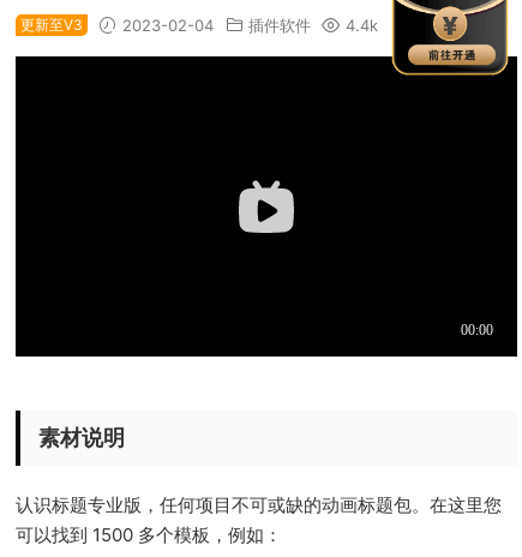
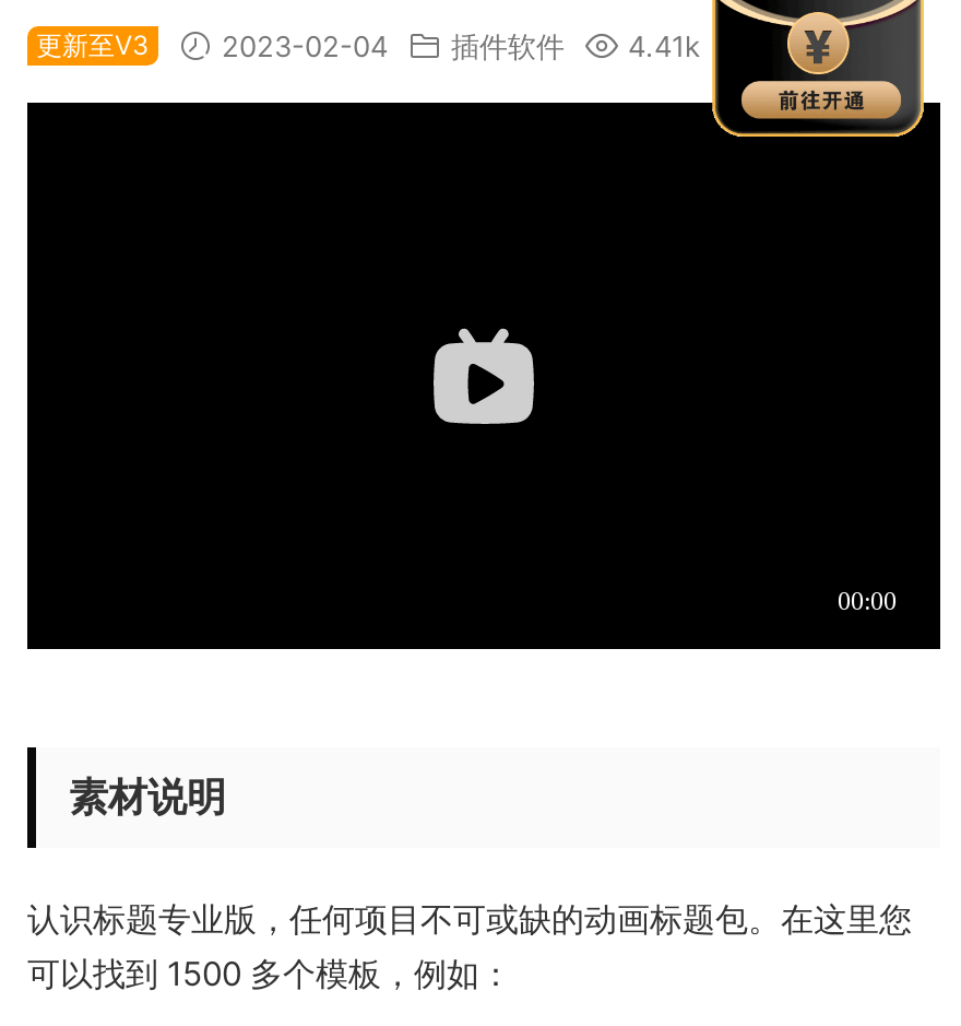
- 更新至V3 2023-02-04 插件软件 4.4k
+ 更新至V3 2023-02-04 插件软件 4.41k
